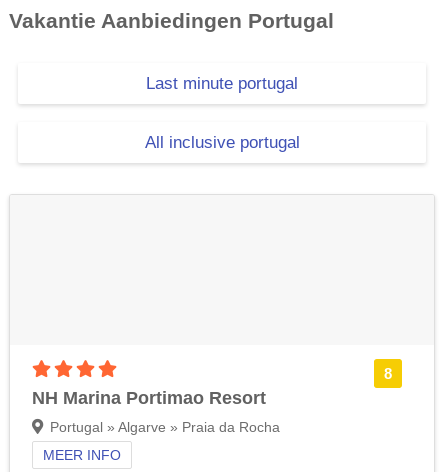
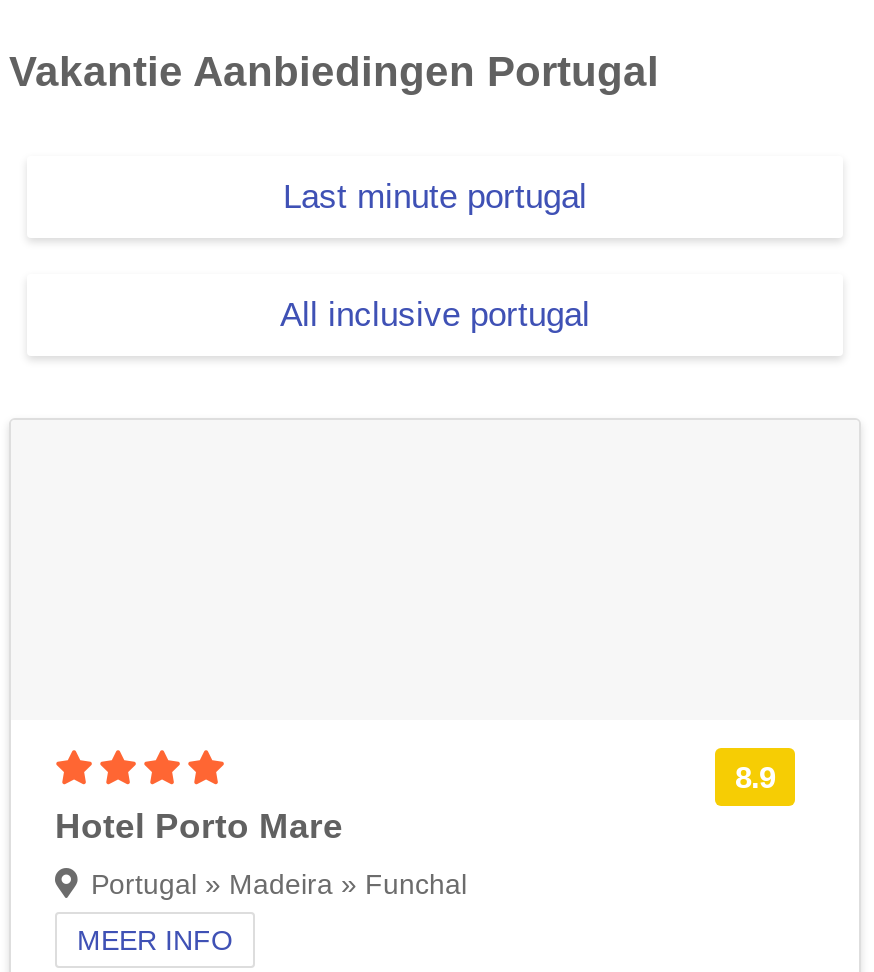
- 8
+ 8.9

- NH Marina Portimao Resort
+ Hotel Porto Mare

- Portugal » Algarve » Praia da Rocha
+ Portugal » Madeira » Funchal
